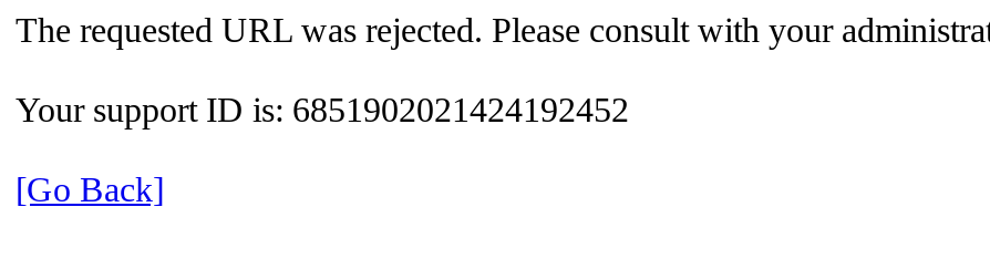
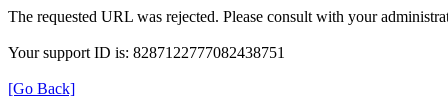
- Your support ID is: 6851902021424192452
+ Your support ID is: 8287122777082438751
